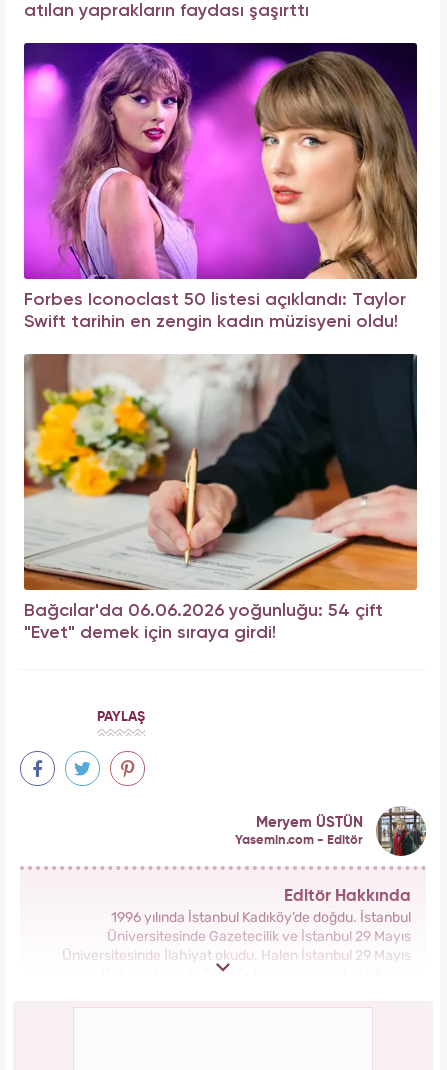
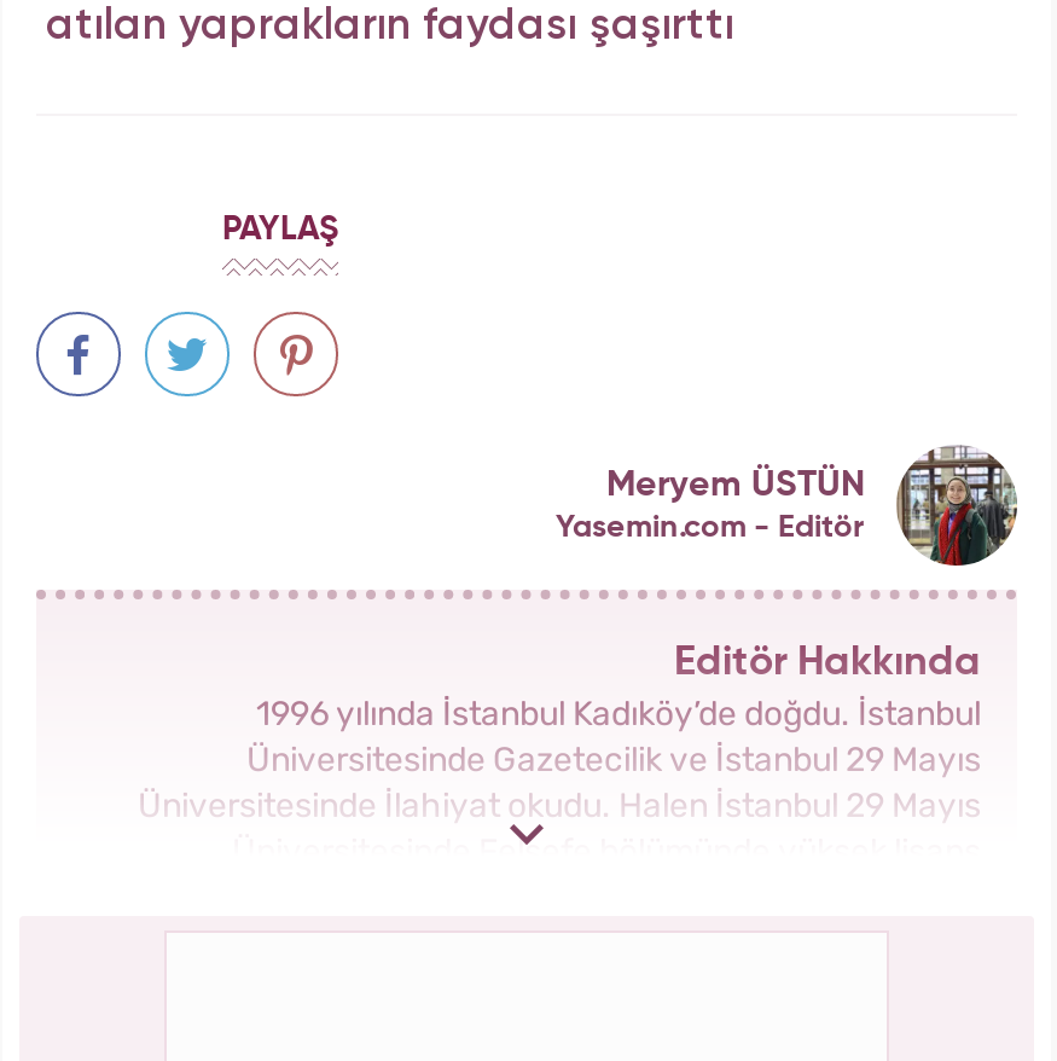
- [image]
- Forbes Iconoclast 50 listesi açıklandı: Taylor
- Swift tarihin en zengin kadın müzisyeni oldu!

- [image]
- Bağcılar'da 06.06.2026 yoğunluğu: 54 çift
- "Evet" demek için sıraya girdi!
